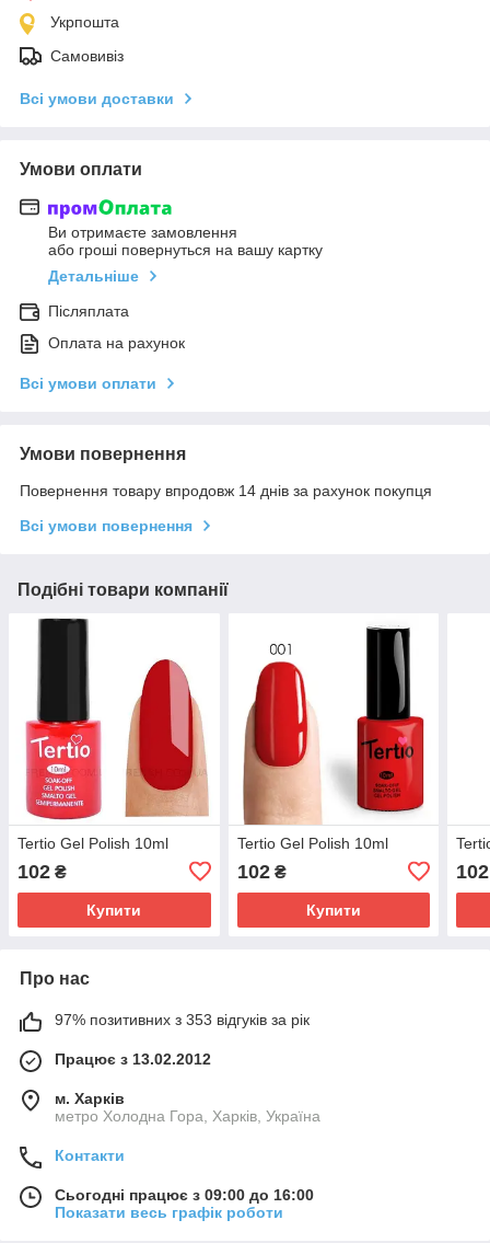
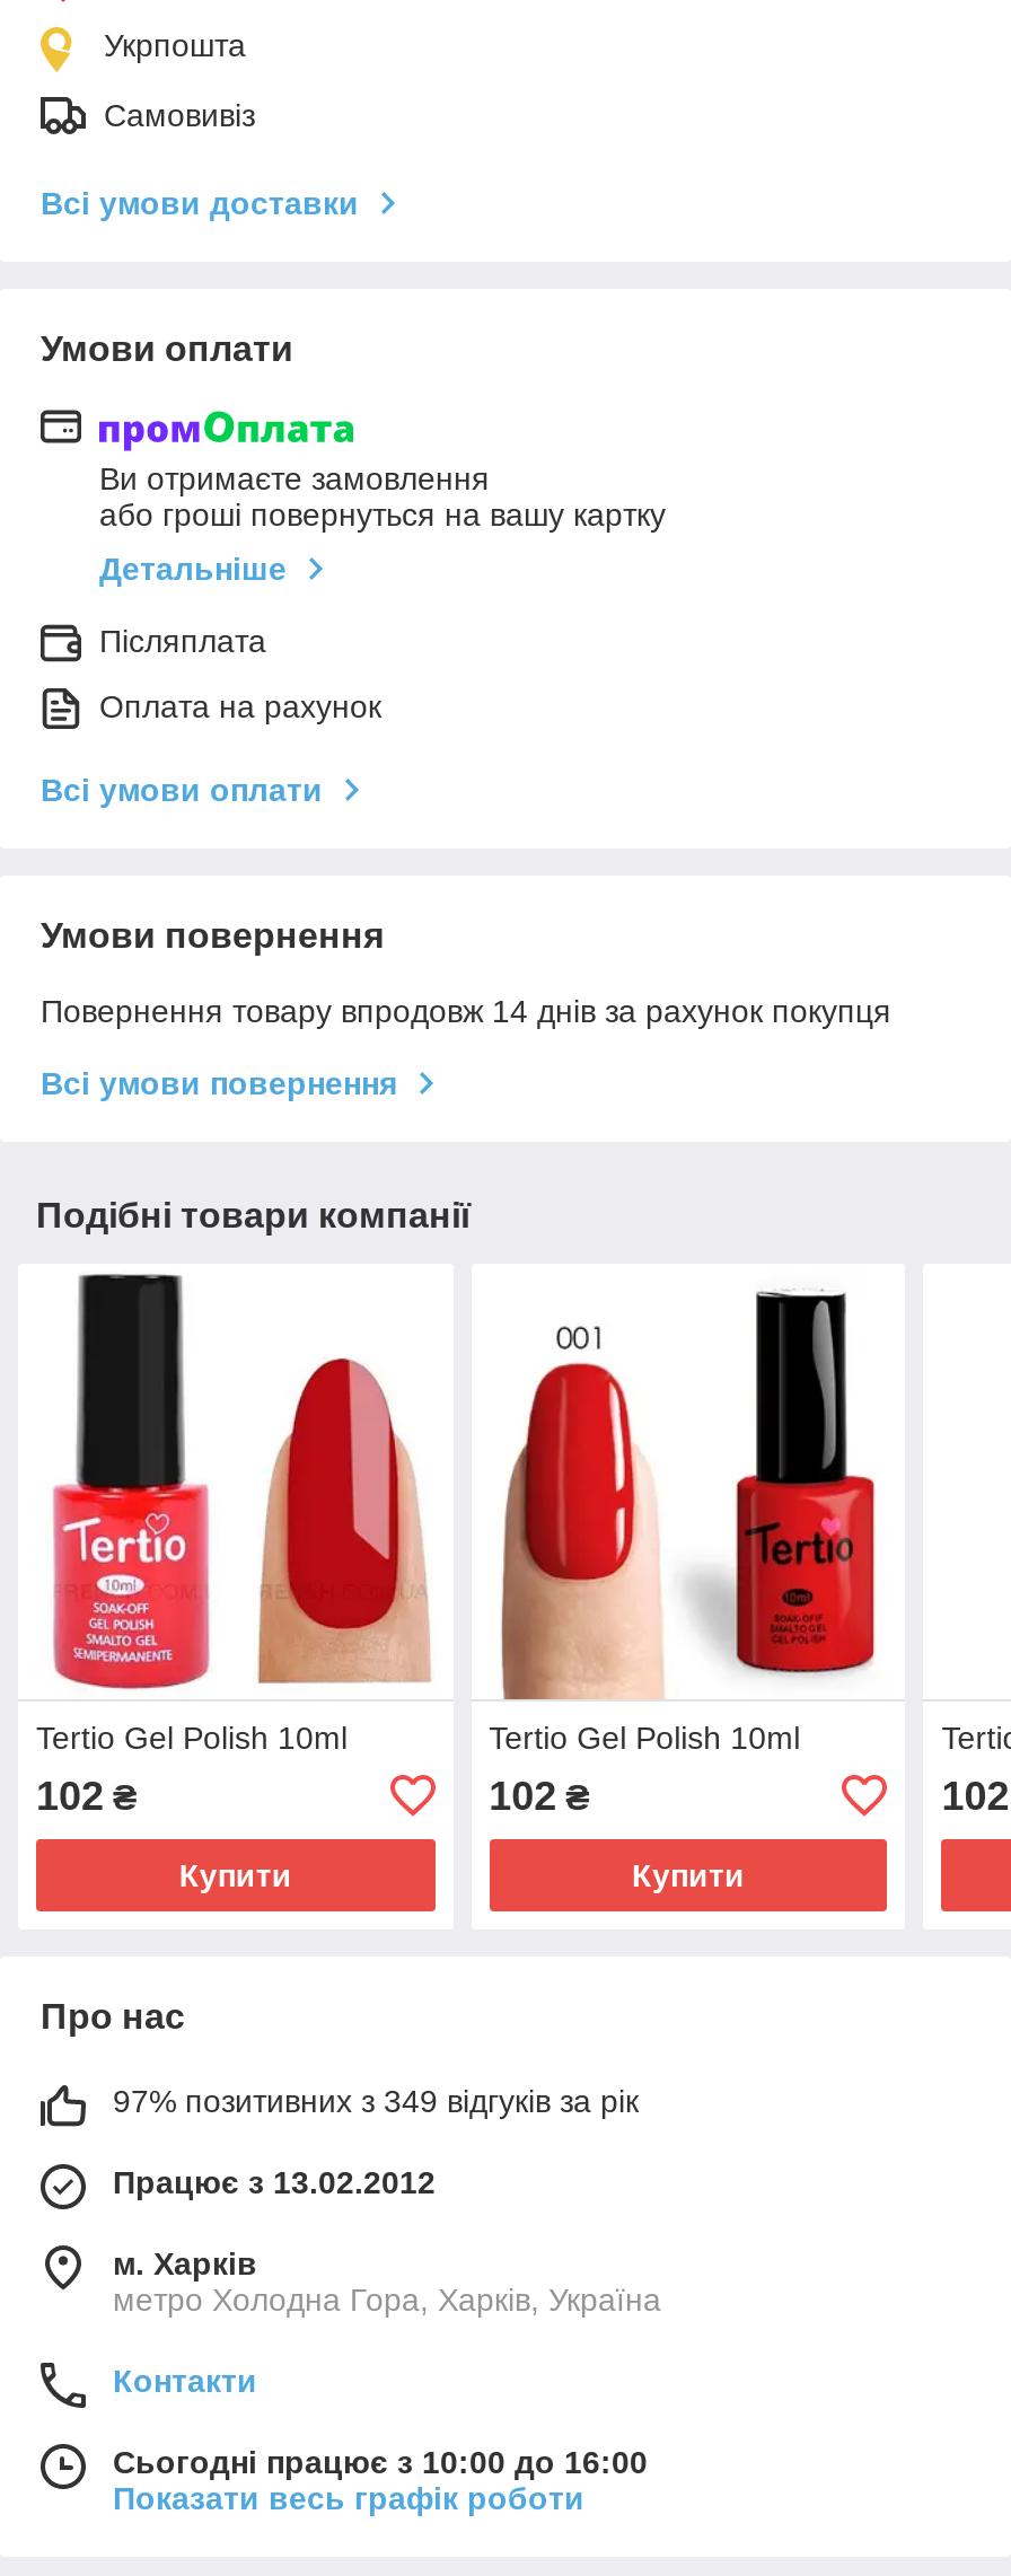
- 97% позитивних з 353 відгуків за рік
+ 97% позитивних з 349 відгуків за рік

- Сьогодні працює з 09:00 до 16:00
+ Сьогодні працює з 10:00 до 16:00
